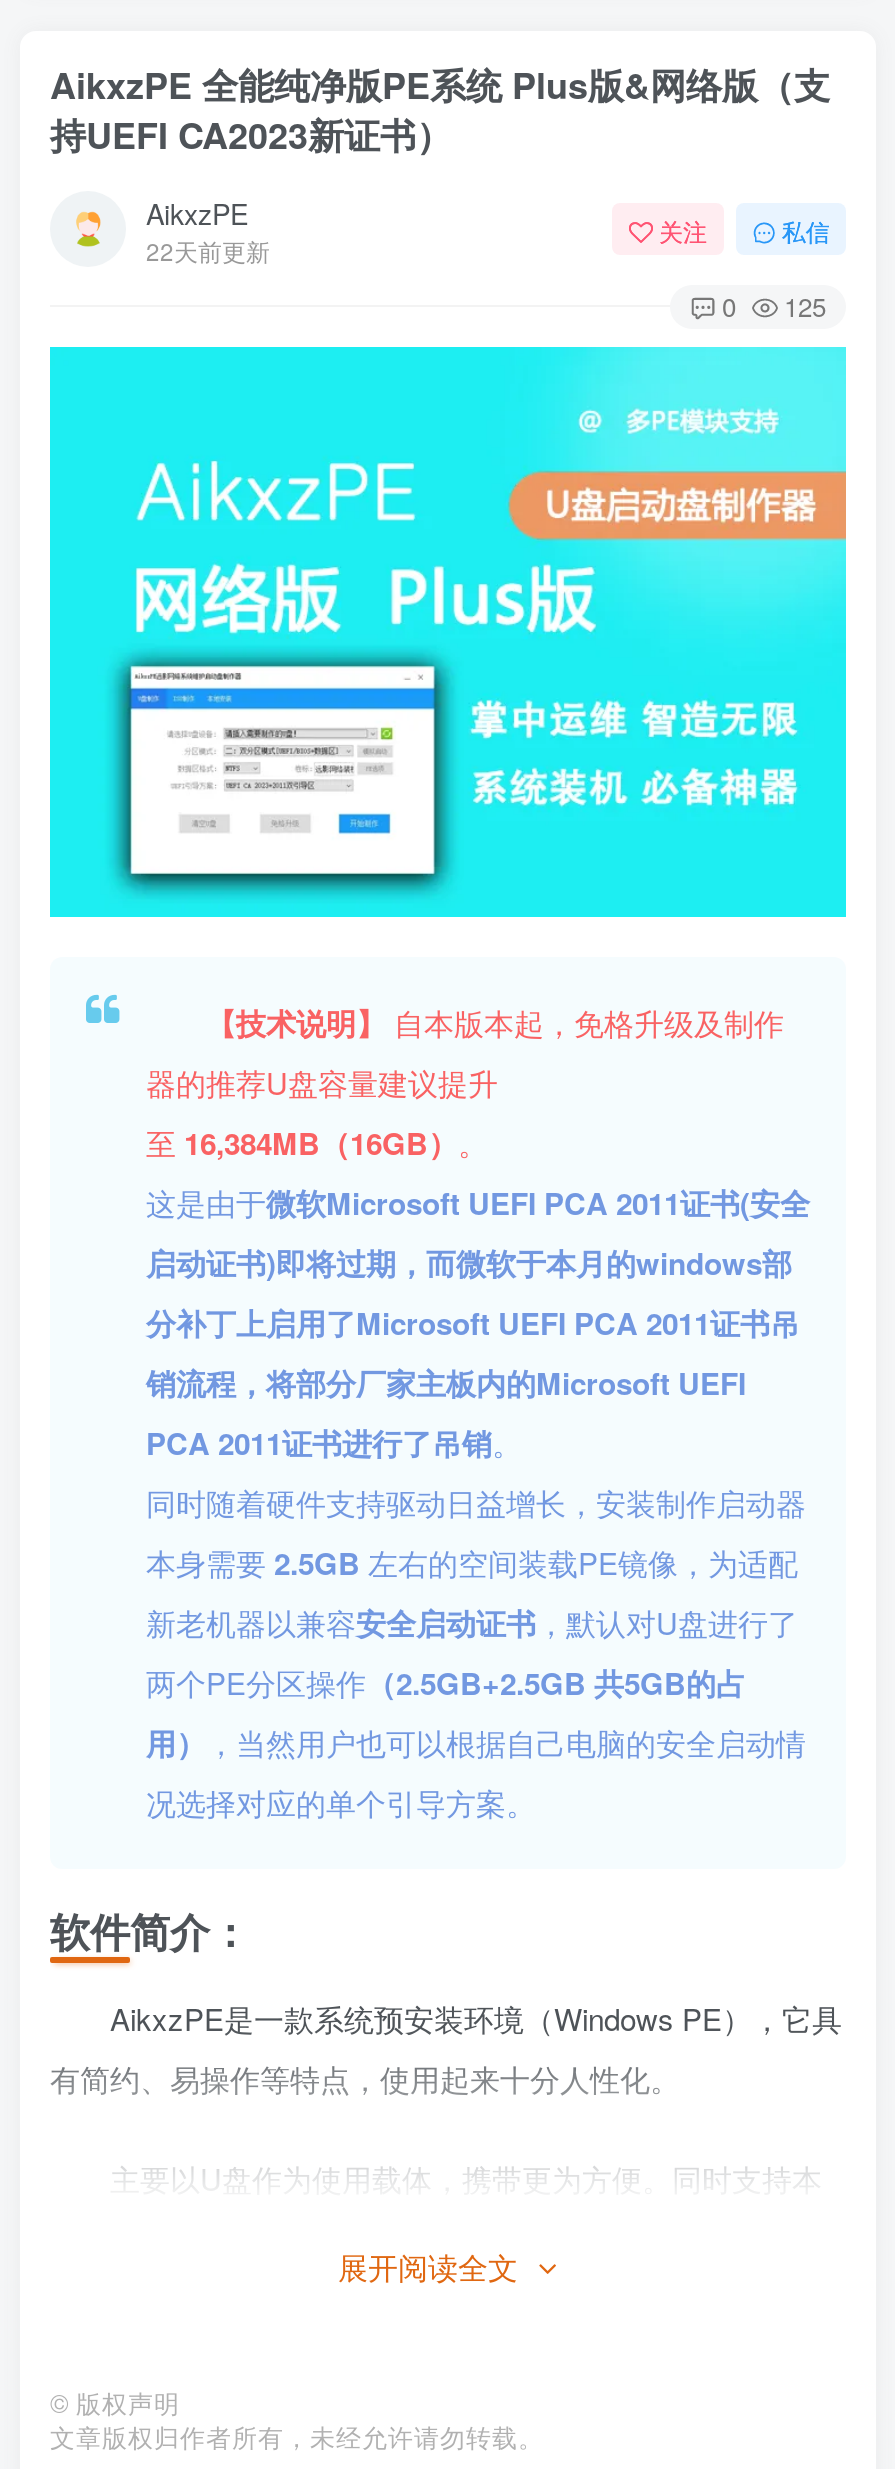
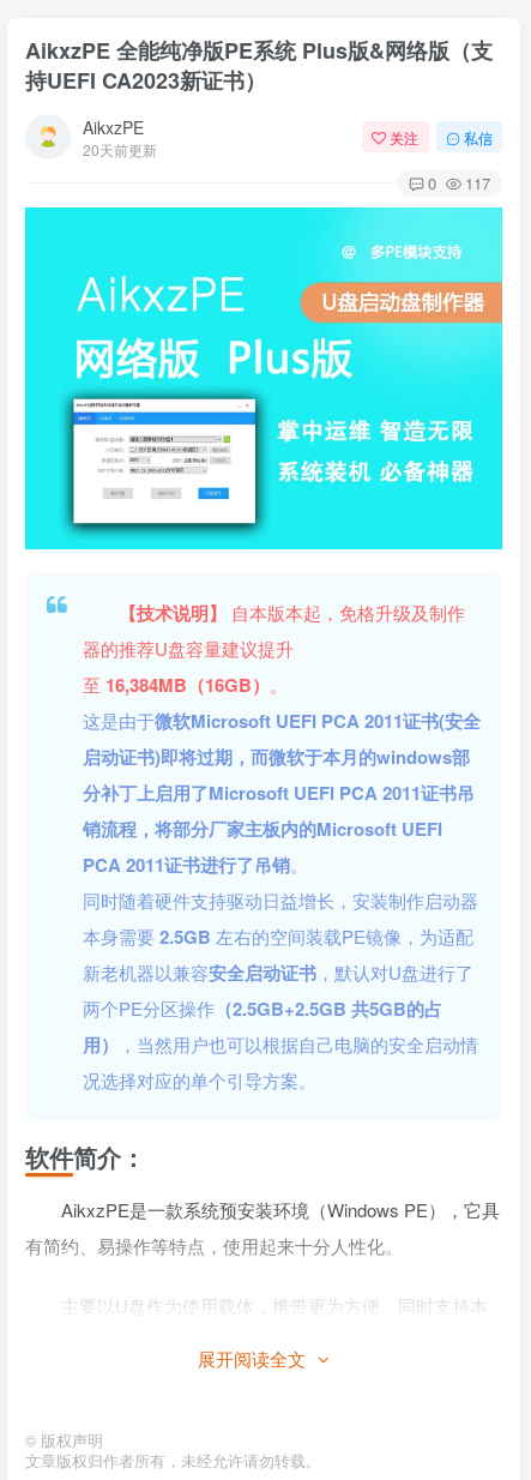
- 22天前更新
+ 20天前更新

- 0 125
+ 0 117
